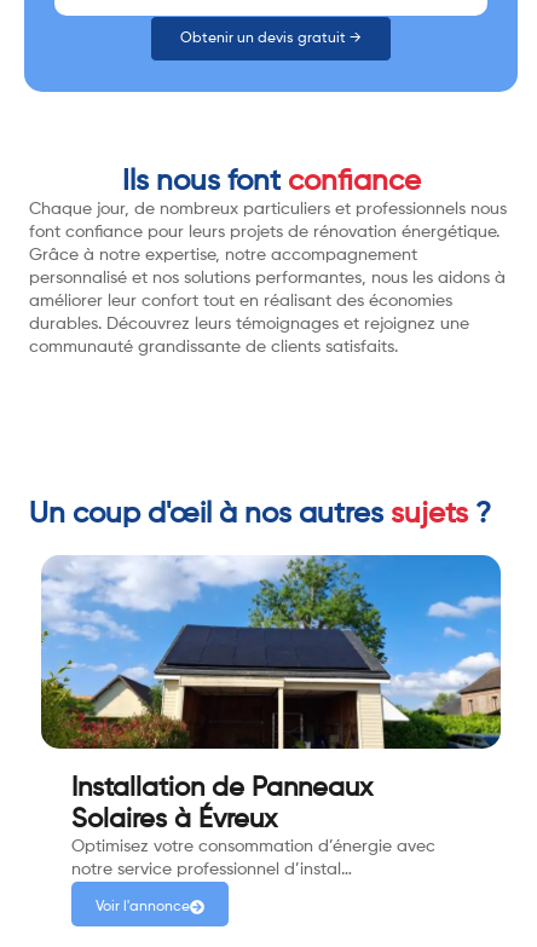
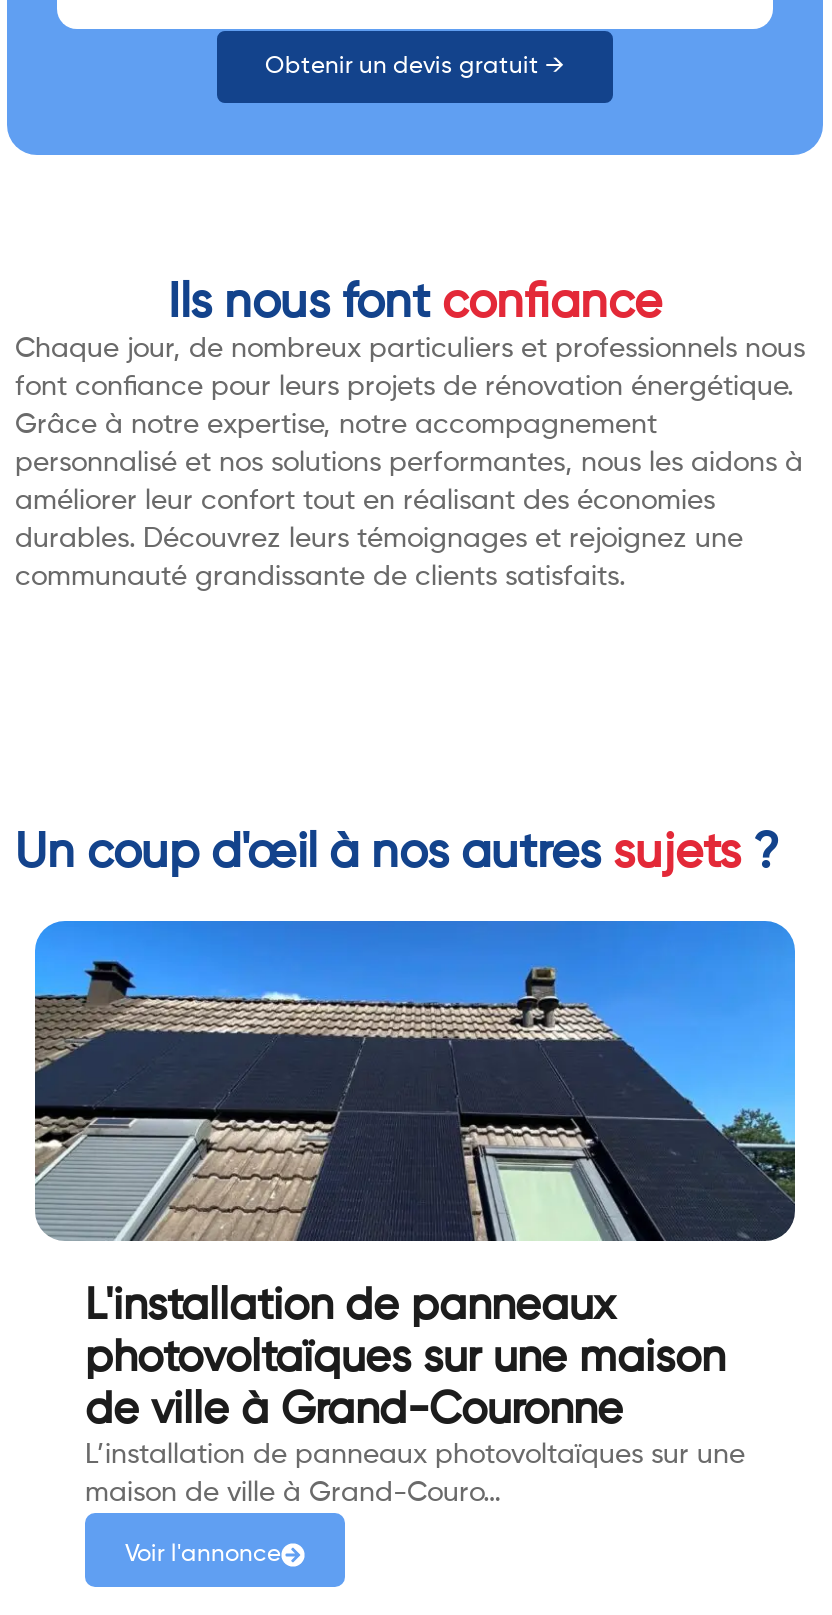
- [image]
- Installation de Panneaux
- Solaires à Évreux
- Optimisez votre consommation d’énergie avec
- notre service professionnel d’instal…
+ [image]
+ L'installation de panneaux
+ photovoltaïques sur une maison
+ de ville à Grand-Couronne
+ L’installation de panneaux photovoltaïques sur une
+ maison de ville à Grand-Couro…
